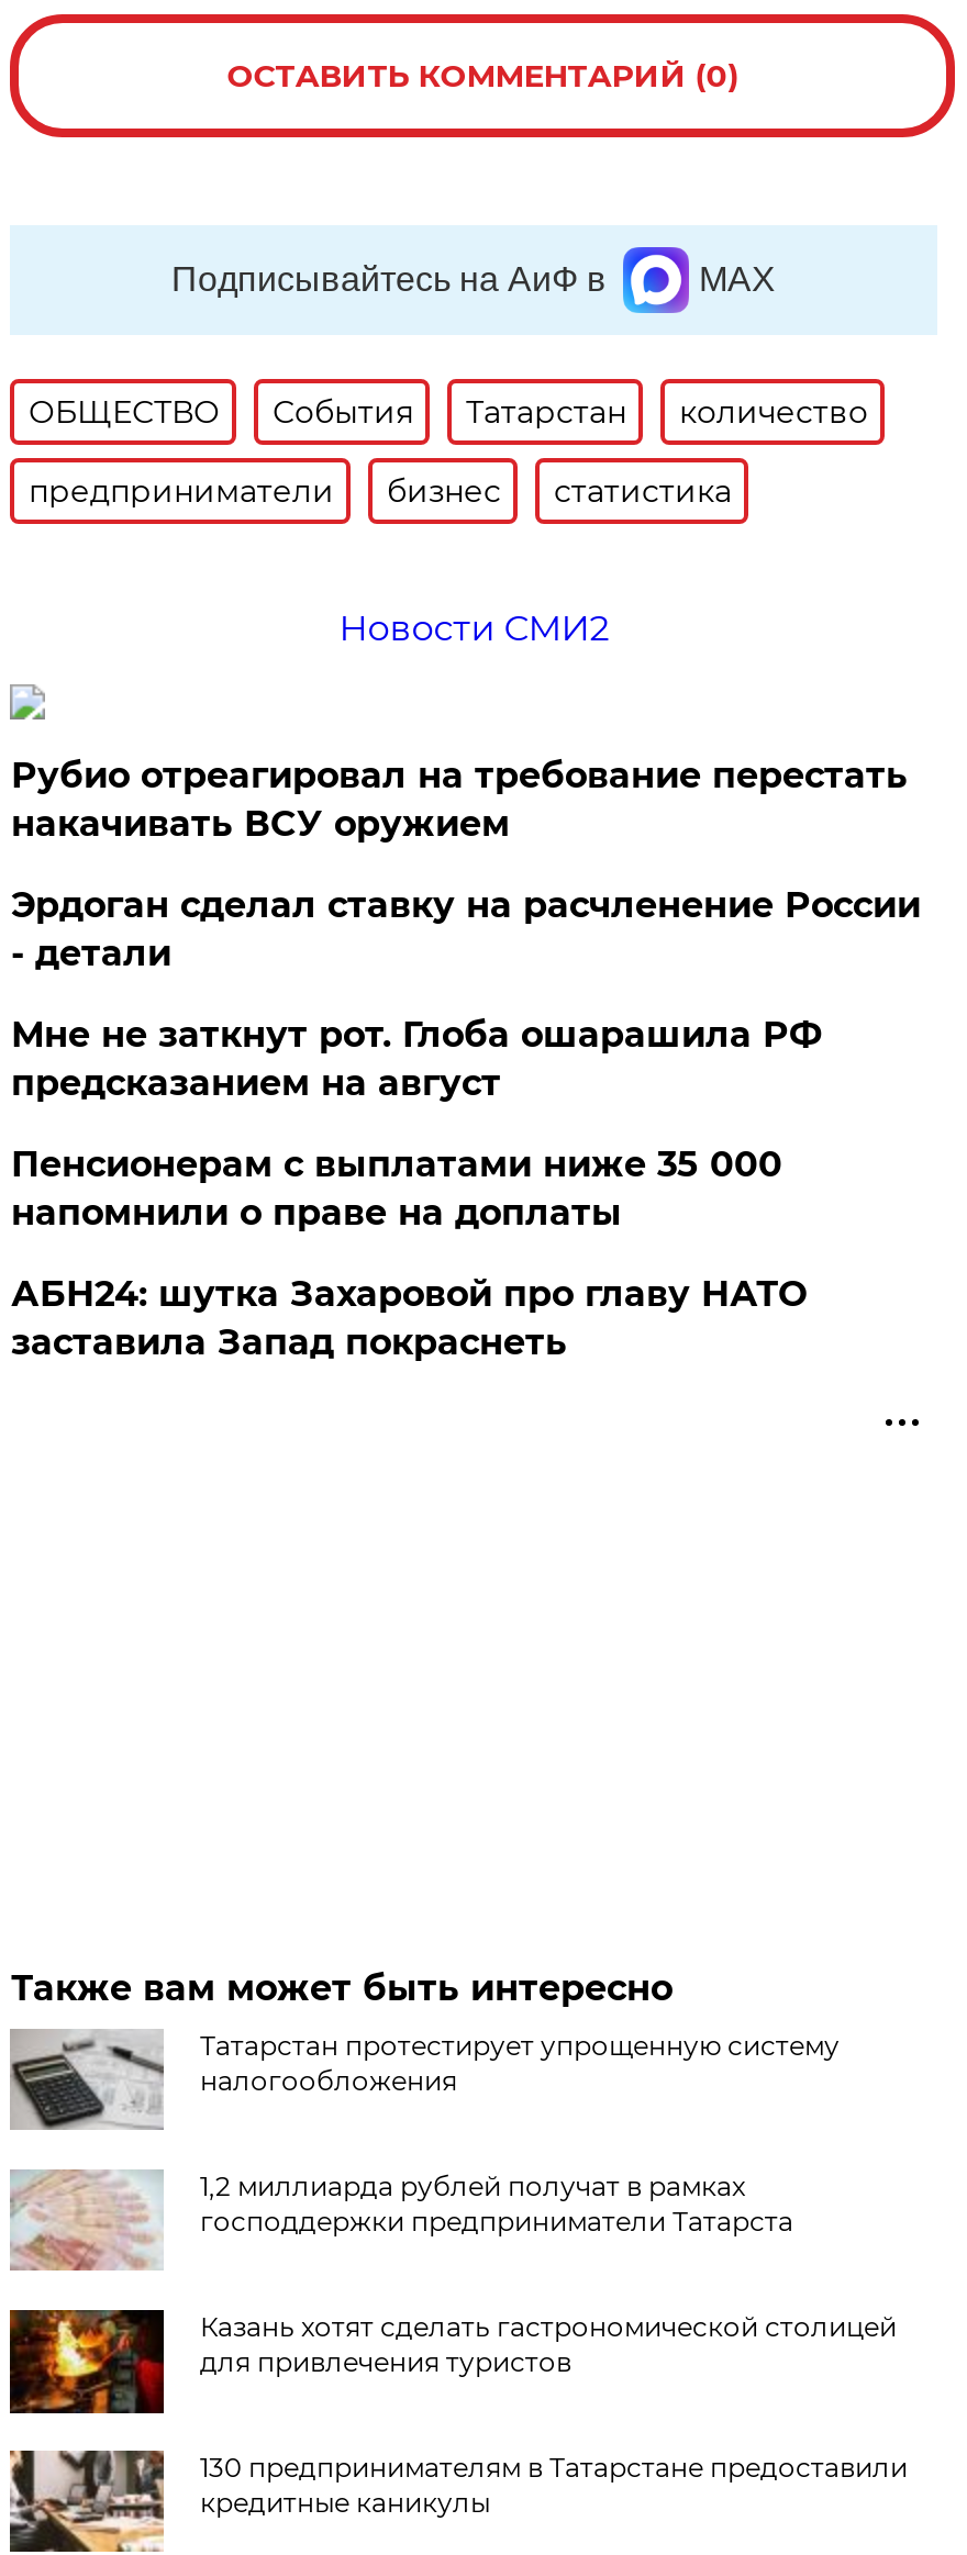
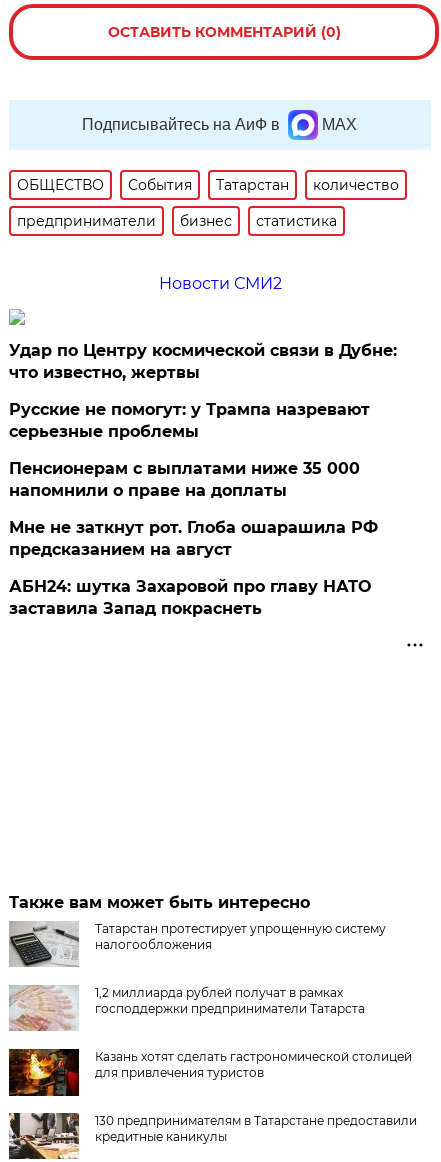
- Рубио отреагировал на требование перестать
- накачивать ВСУ оружием
- Эрдоган сделал ставку на расчленение России
- - детали
+ Удар по Центру космической связи в Дубне:
+ что известно, жертвы
+ Русские не помогут: у Трампа назревают
+ серьезные проблемы

moved down: Мне не заткнут рот. Глоба ошарашила РФ | предсказанием на август

moved up: Пенсионерам с выплатами ниже 35 000 | напомнили о праве на доплаты
